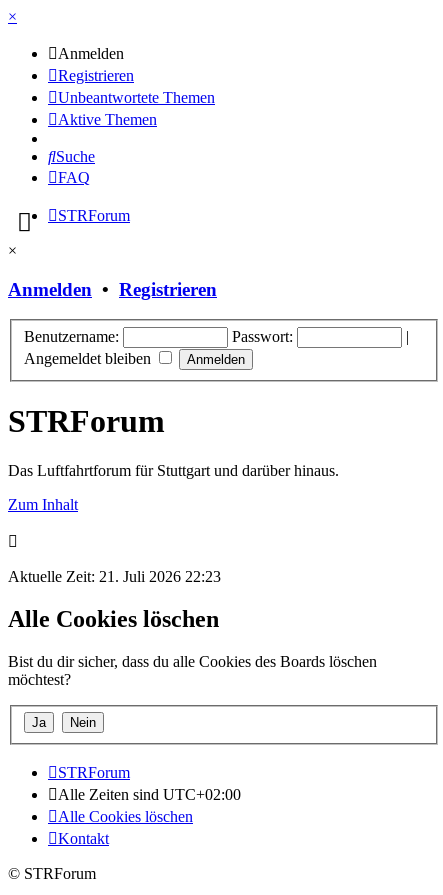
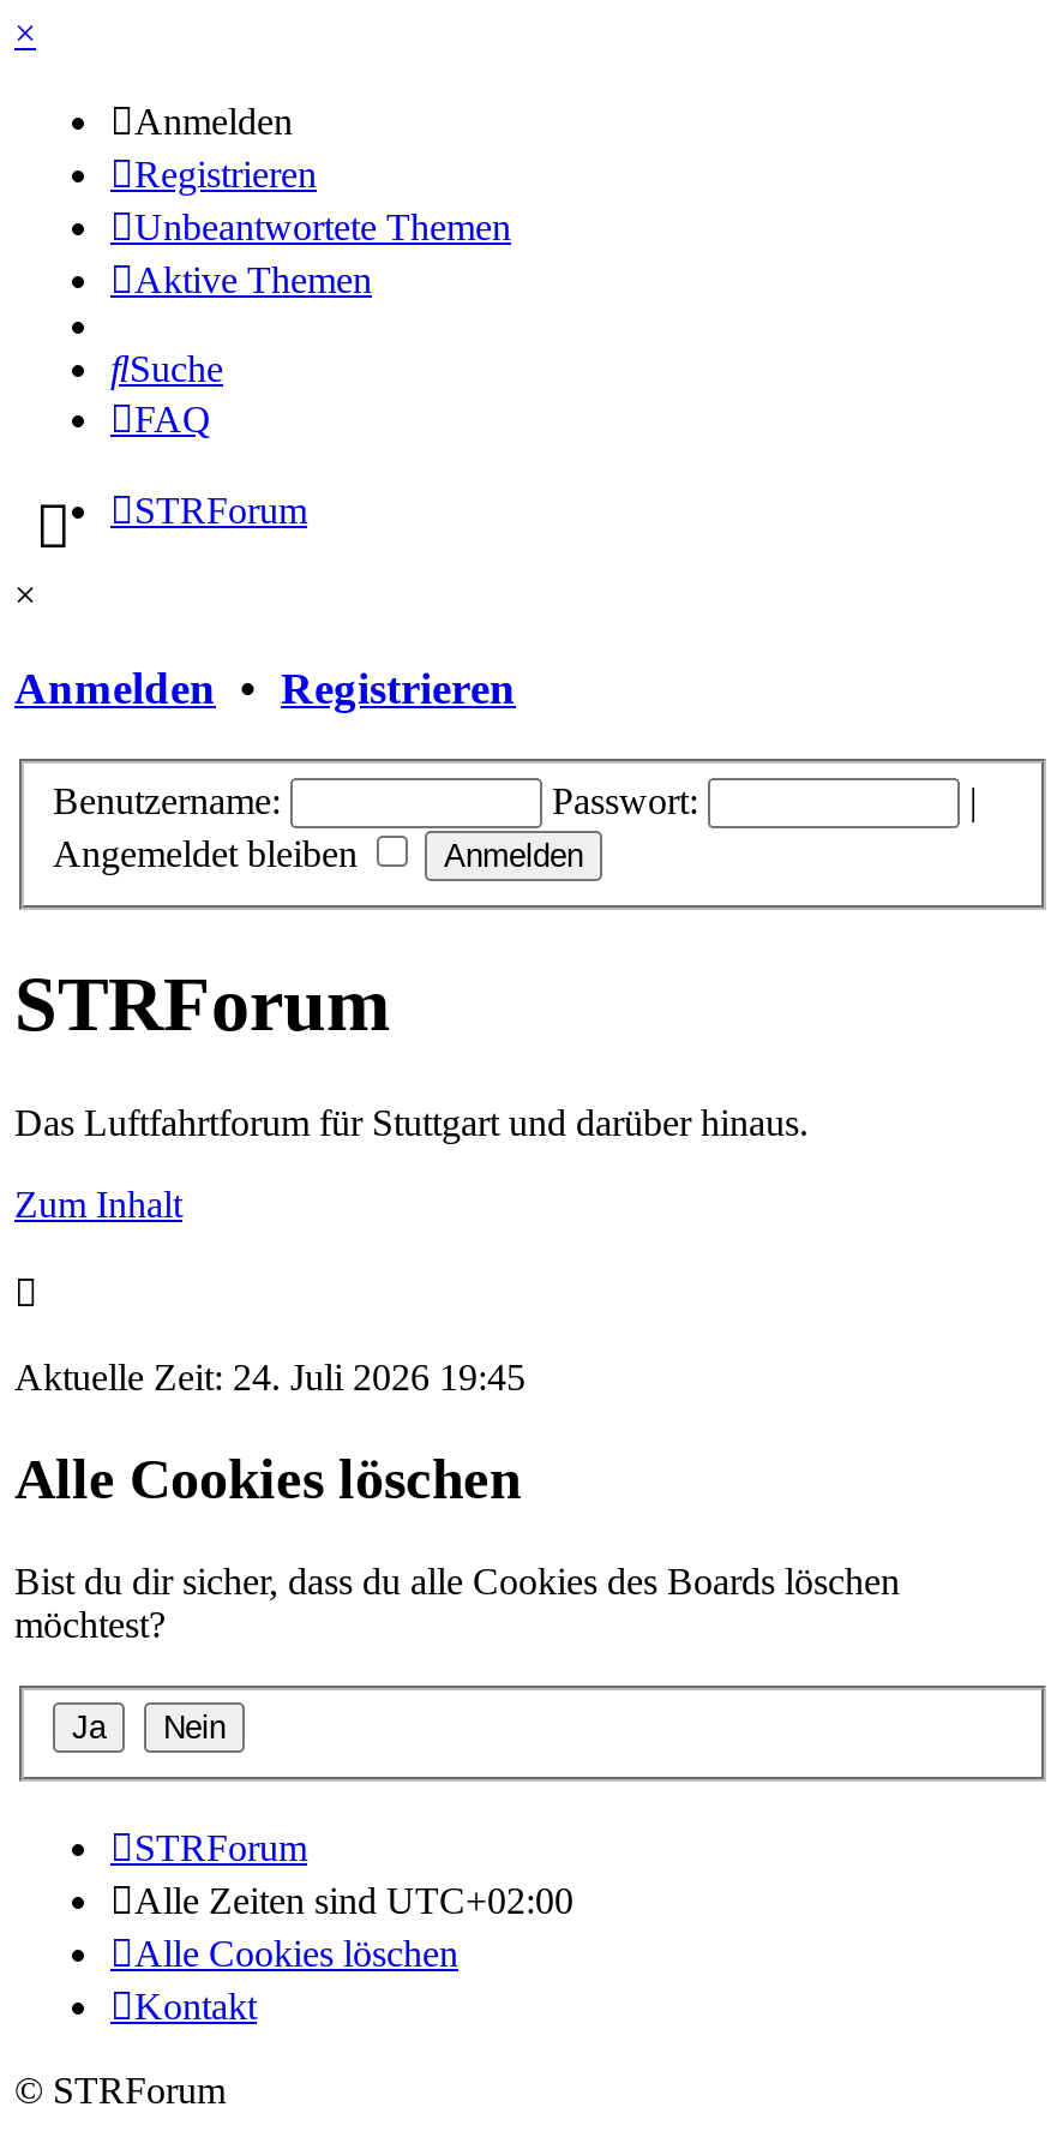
- Aktuelle Zeit: 21. Juli 2026 22:23
+ Aktuelle Zeit: 24. Juli 2026 19:45
